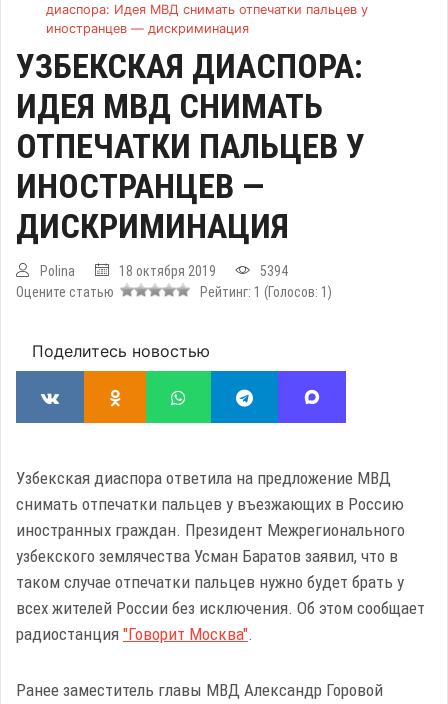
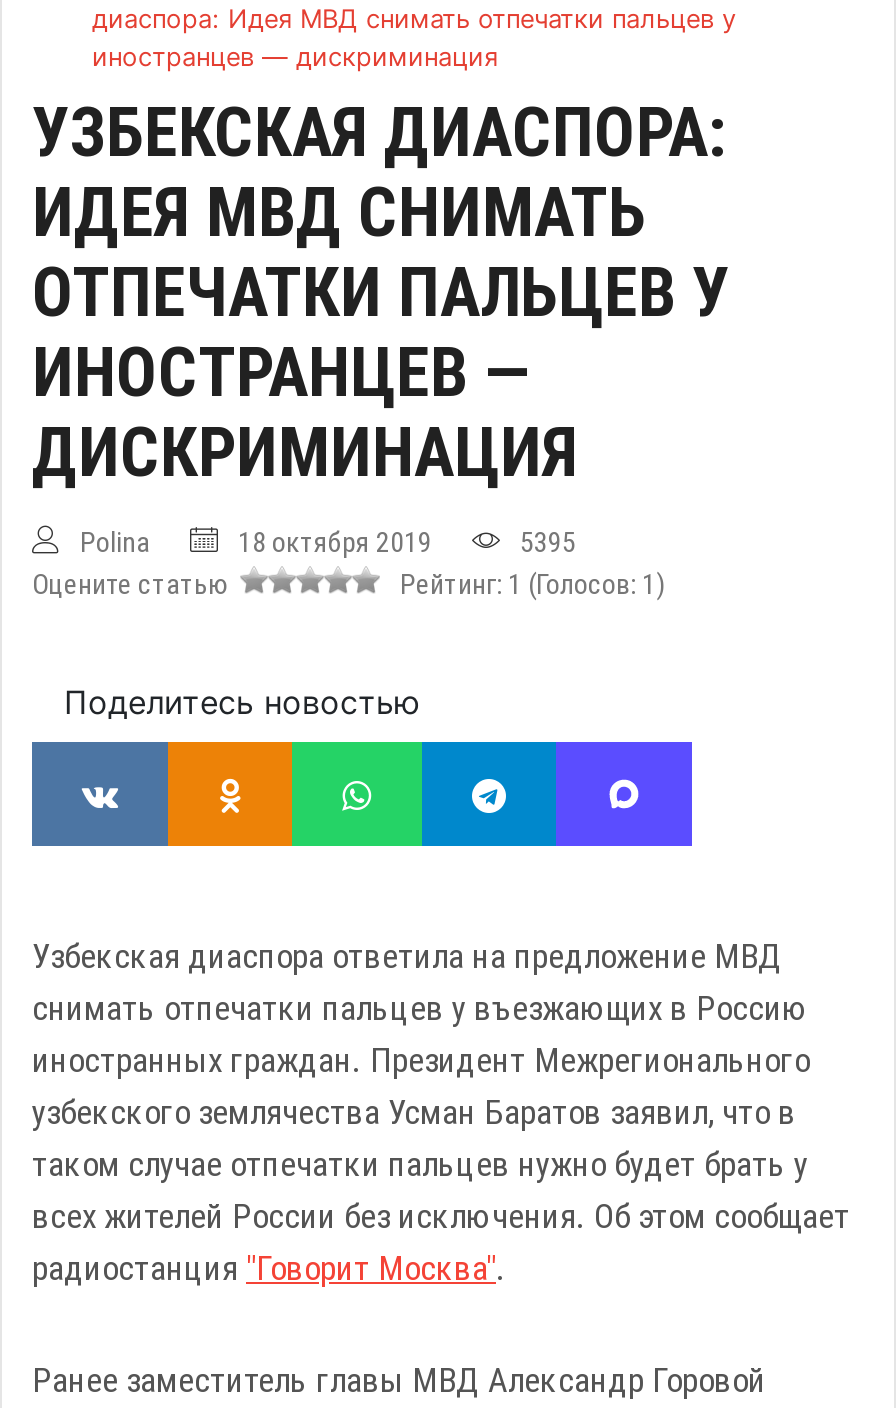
- 5394
+ 5395
